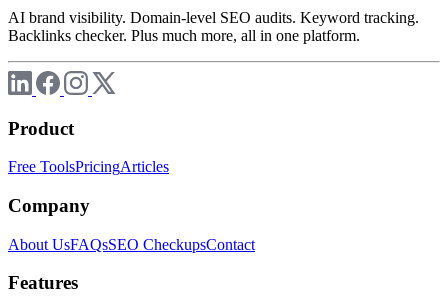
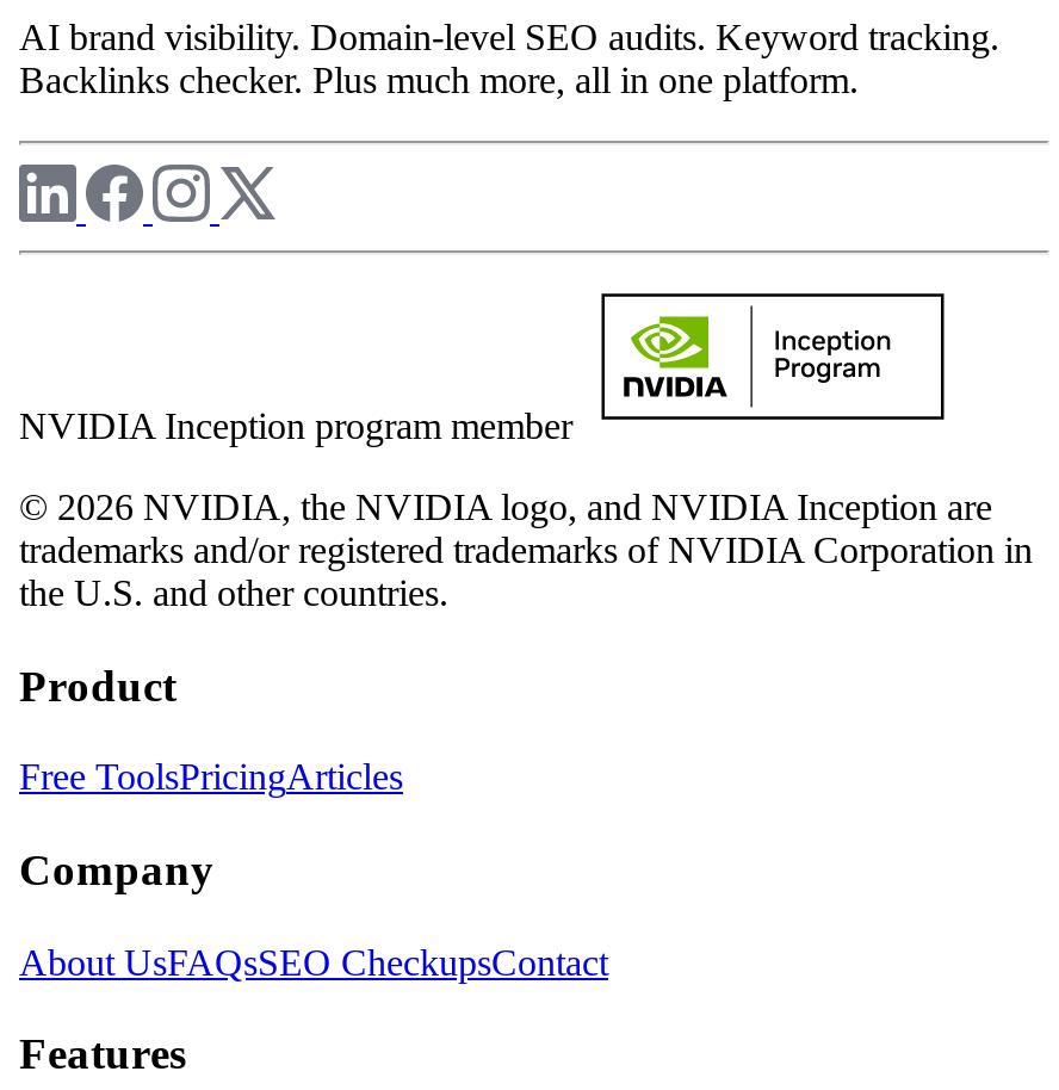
+ [image]
+ NVIDIA Inception program member
+ © 2026 NVIDIA, the NVIDIA logo, and NVIDIA Inception are
+ trademarks and/or registered trademarks of NVIDIA Corporation in
+ the U.S. and other countries.
